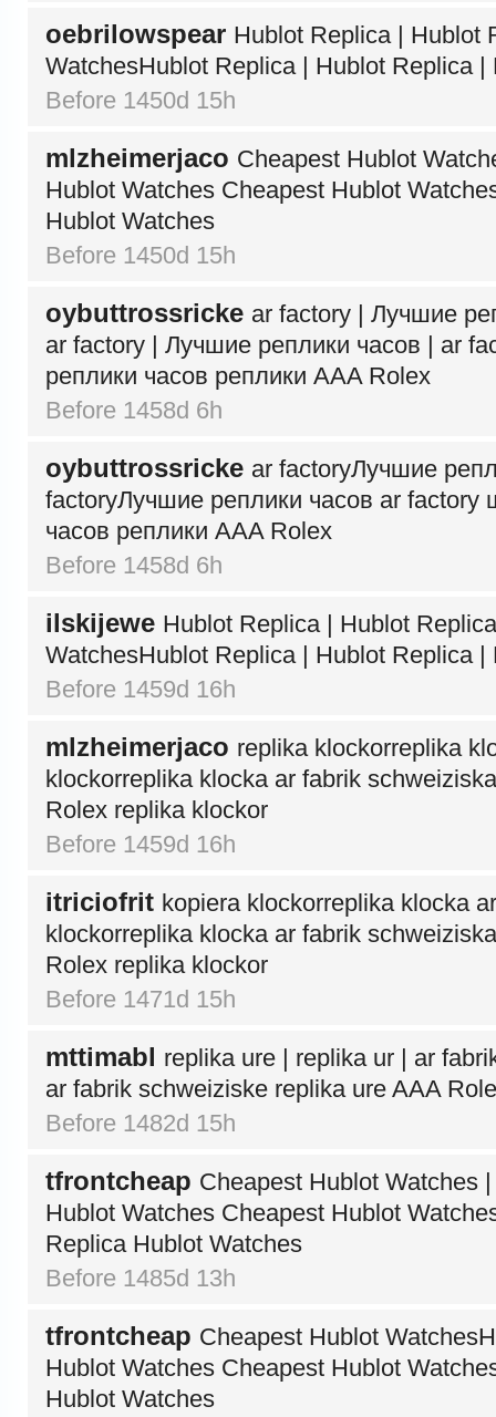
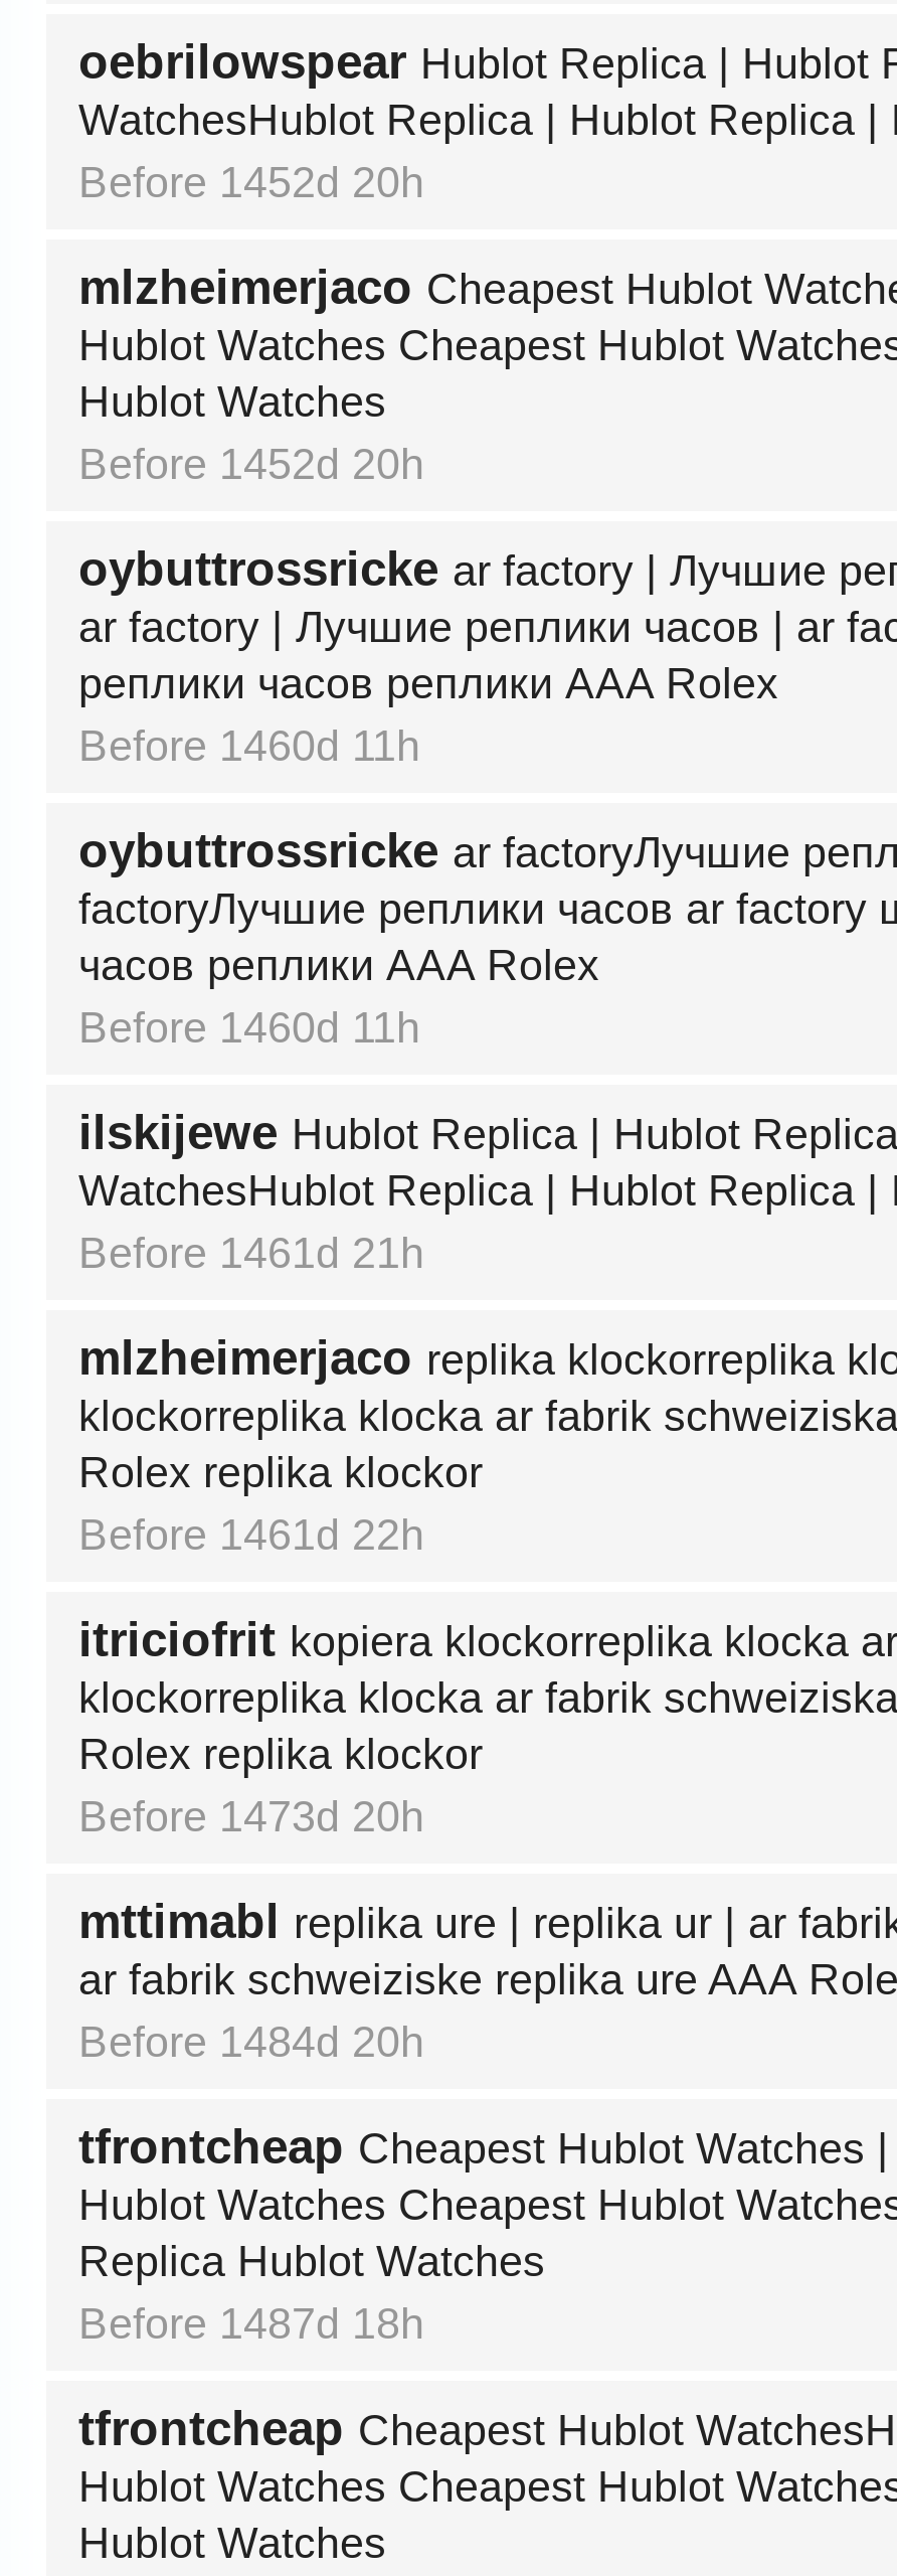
- Before 1450d 15h
+ Before 1452d 20h

- Before 1450d 15h
+ Before 1452d 20h

- Before 1458d 6h
+ Before 1460d 11h

- Before 1458d 6h
+ Before 1460d 11h

- Before 1459d 16h
+ Before 1461d 21h

- Before 1459d 16h
+ Before 1461d 22h

- Before 1471d 15h
+ Before 1473d 20h

- Before 1482d 15h
+ Before 1484d 20h

- Before 1485d 13h
+ Before 1487d 18h
